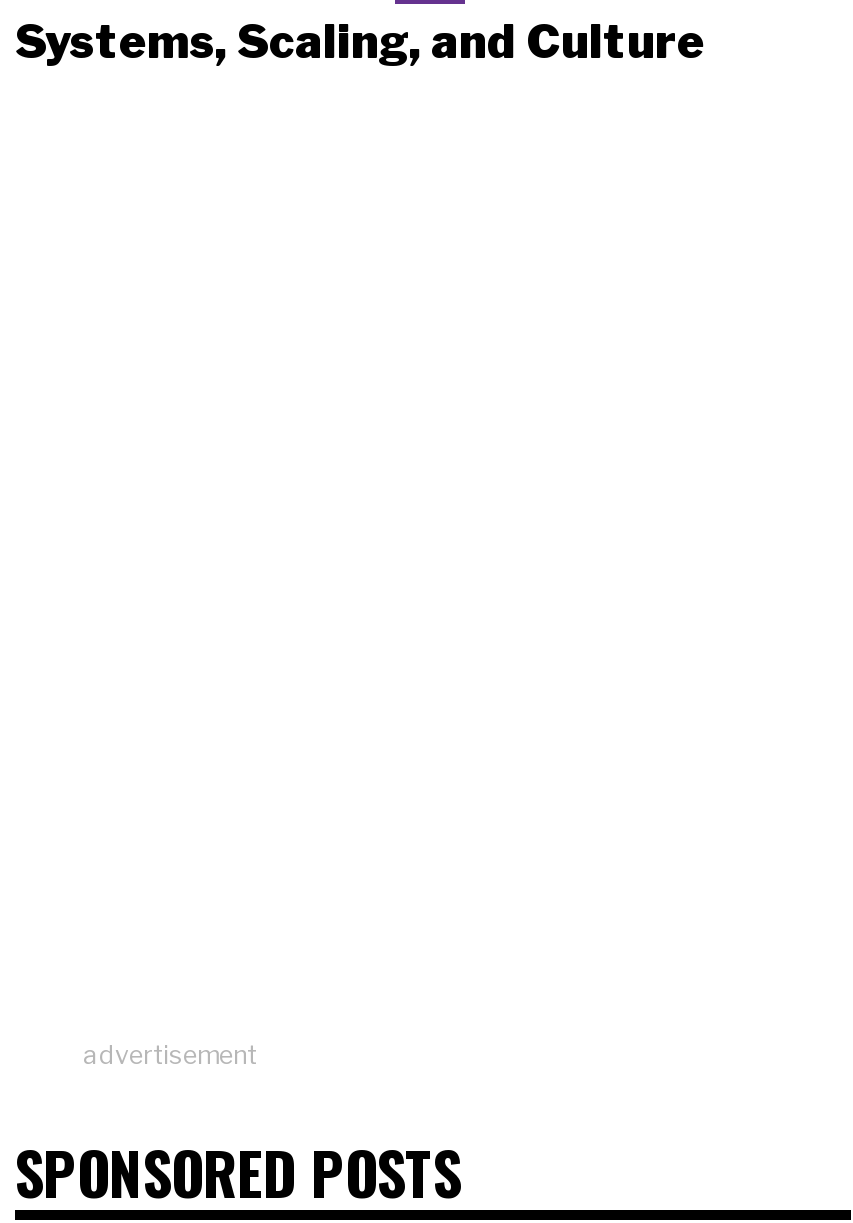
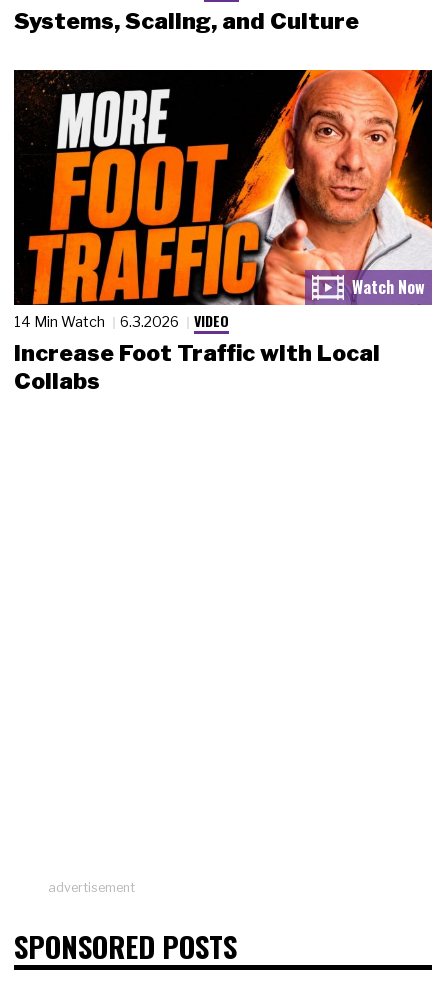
+ [image]
+ 14 Min Watch
+ 6.3.2026
+ VIDEO
+ Increase Foot Traffic with Local
+ Collabs
